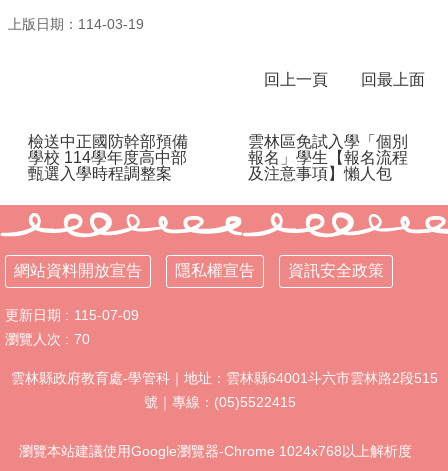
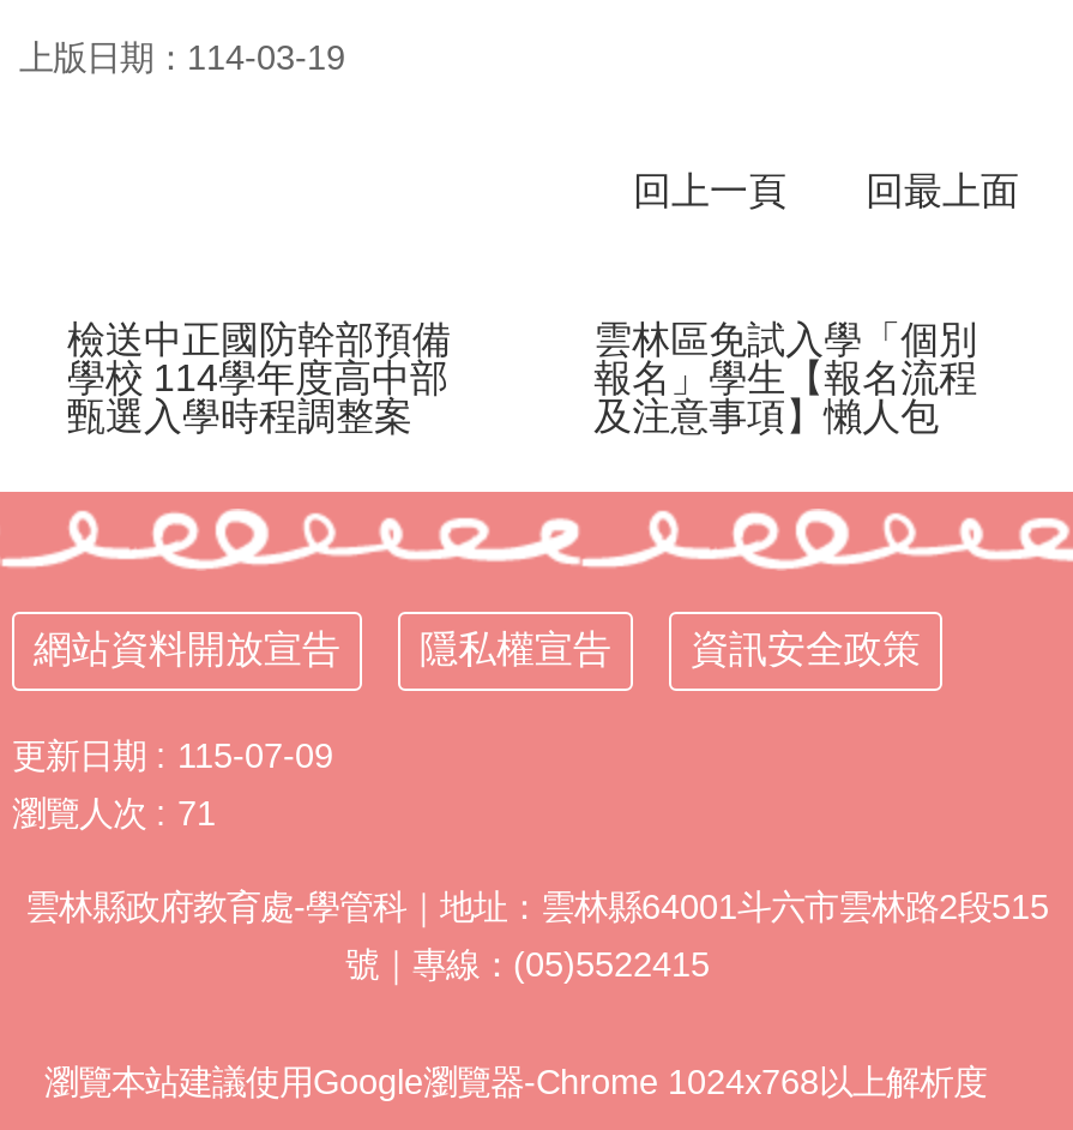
- 70
+ 71
